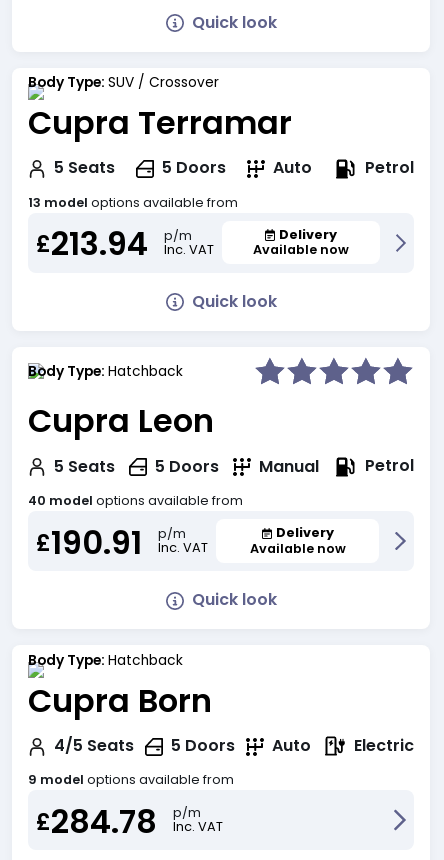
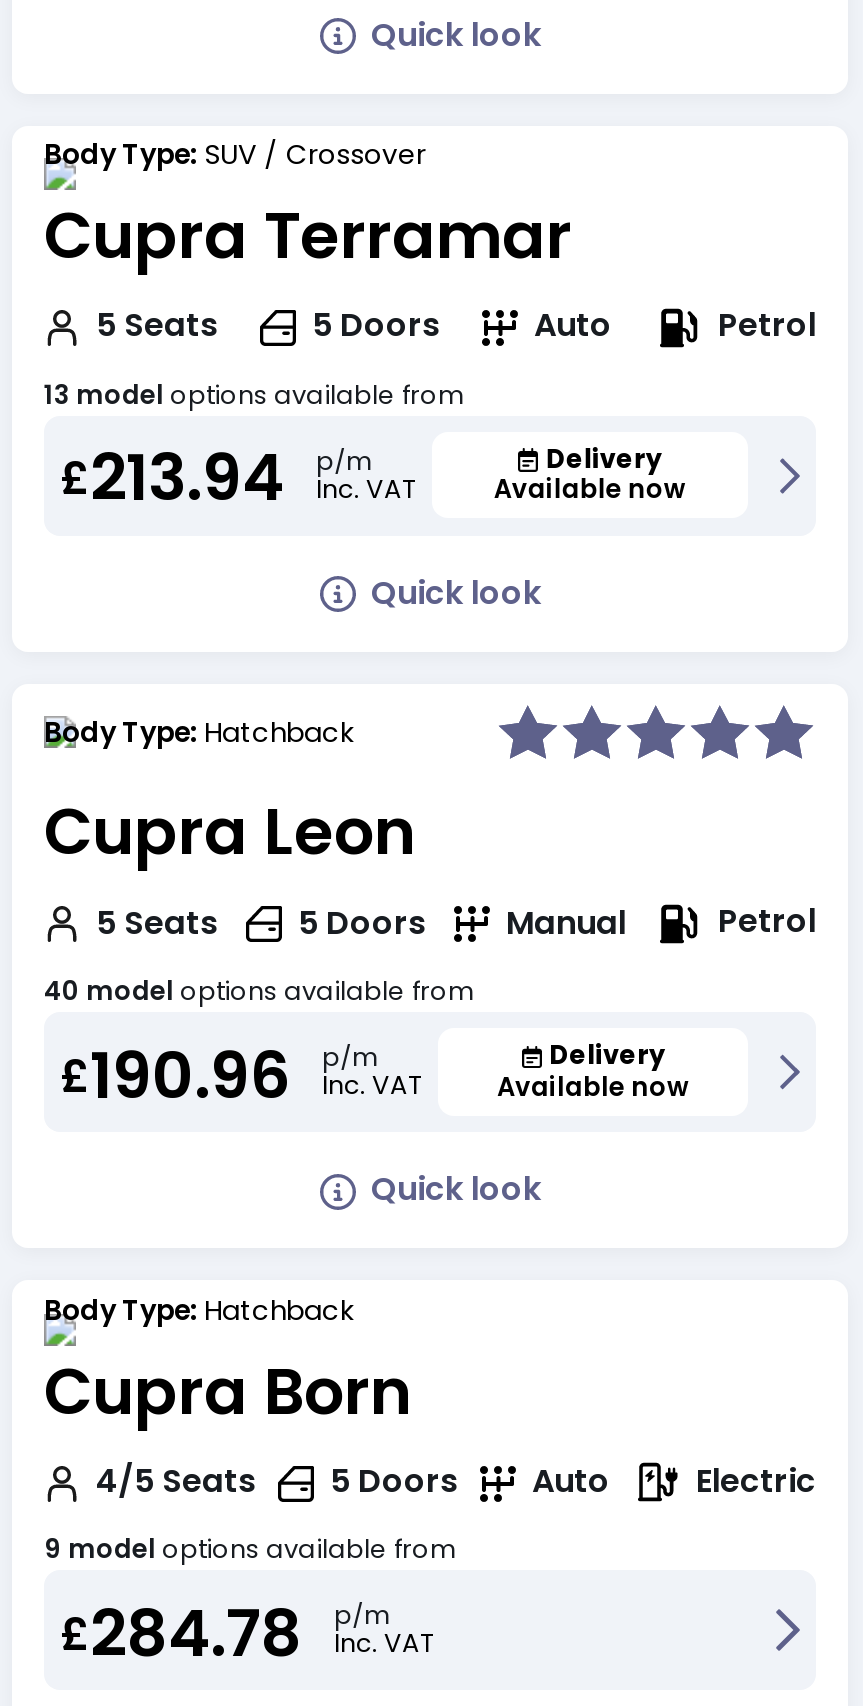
- £190.91 p/m Inc. VAT
+ £190.96 p/m Inc. VAT
